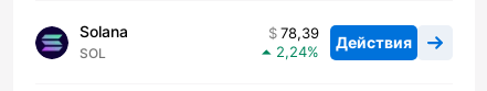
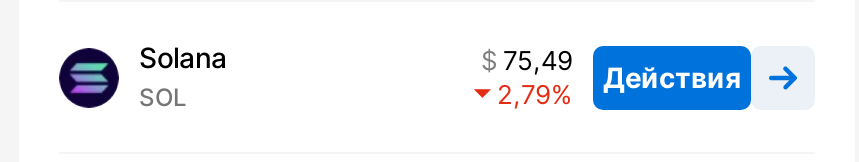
- 78,39 Действия
+ 75,49 Действия

- 2,24
+ 2,79
